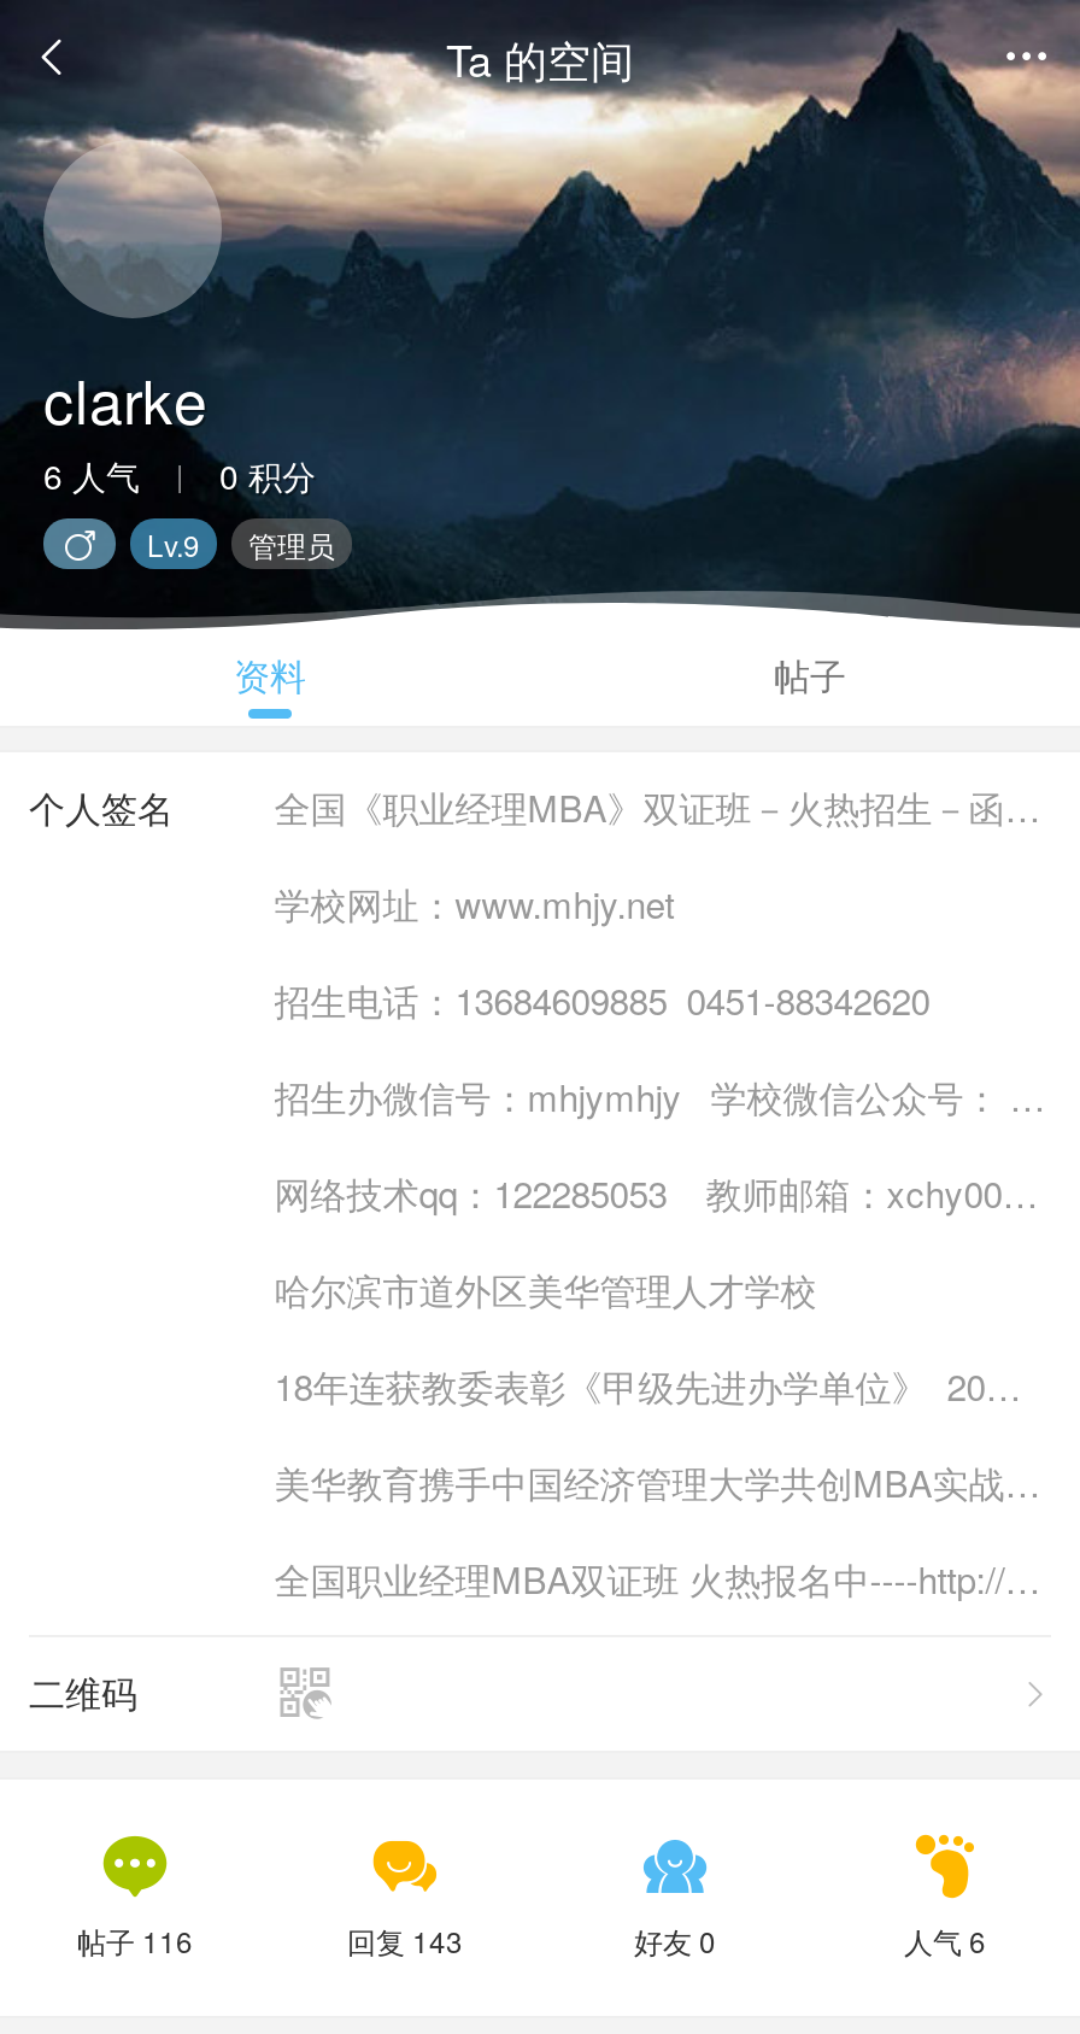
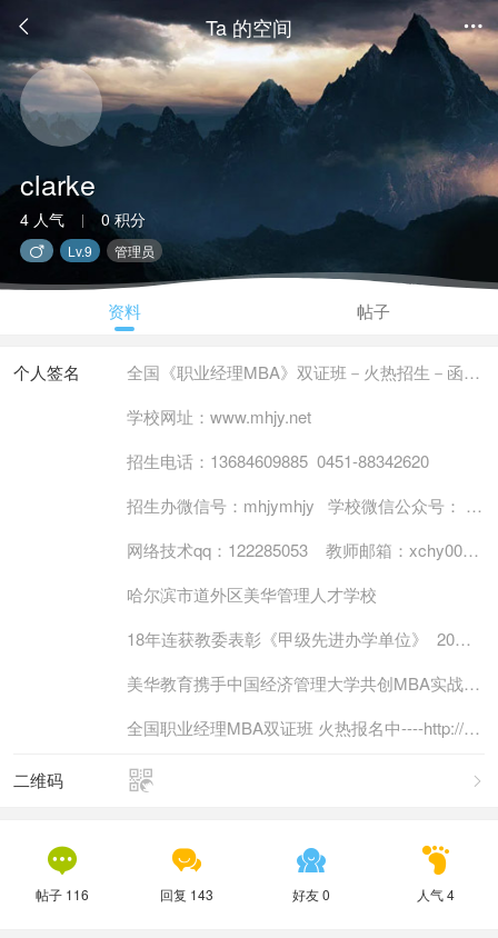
- 6 人气
+ 4 人气

- 人气 6
+ 人气 4
